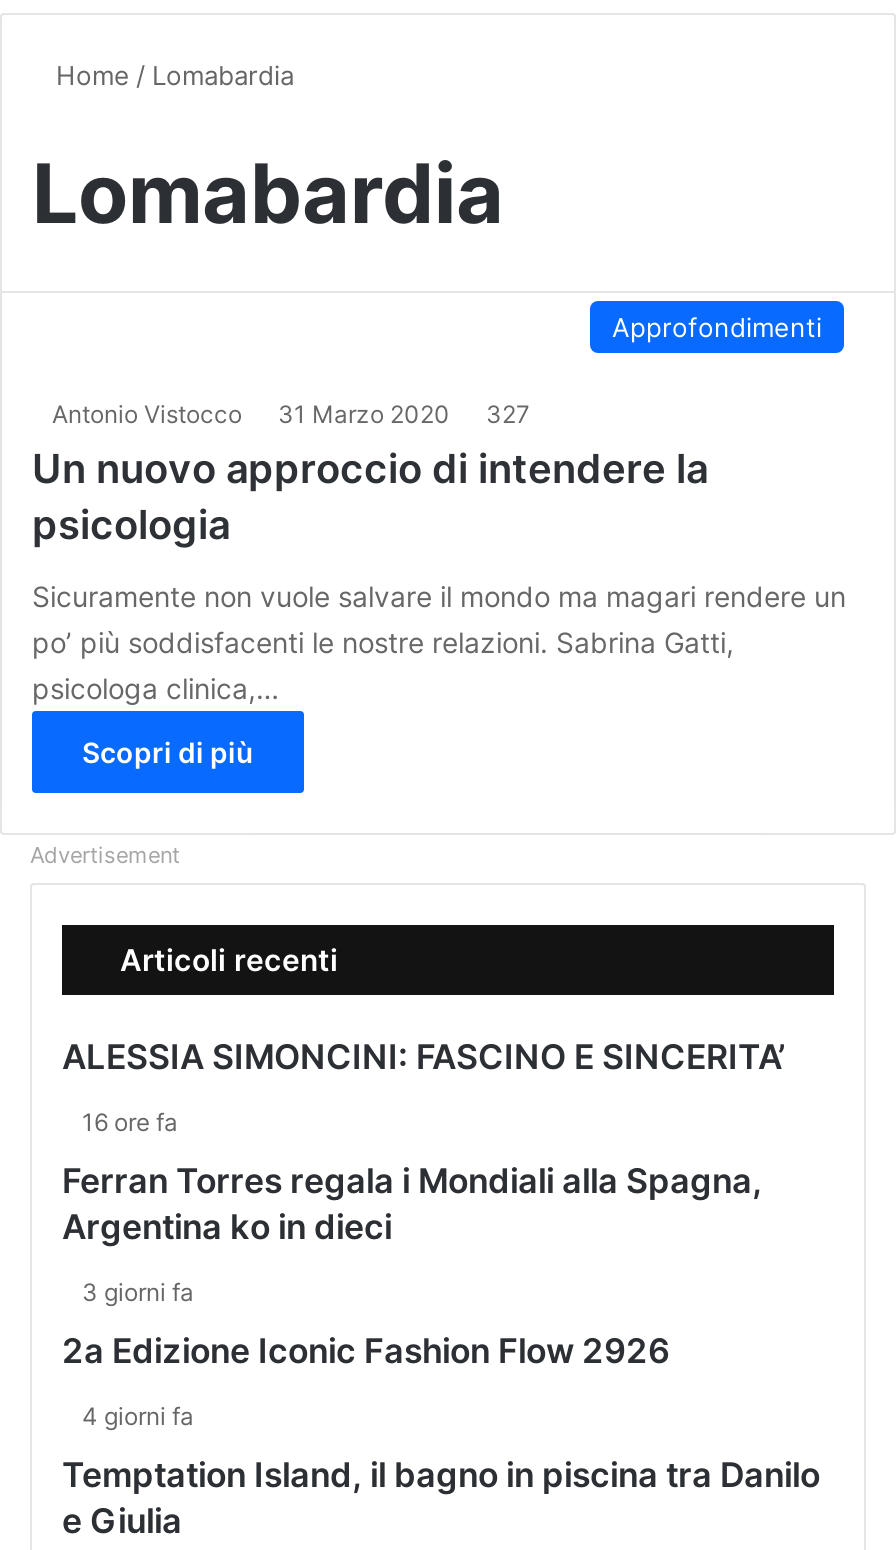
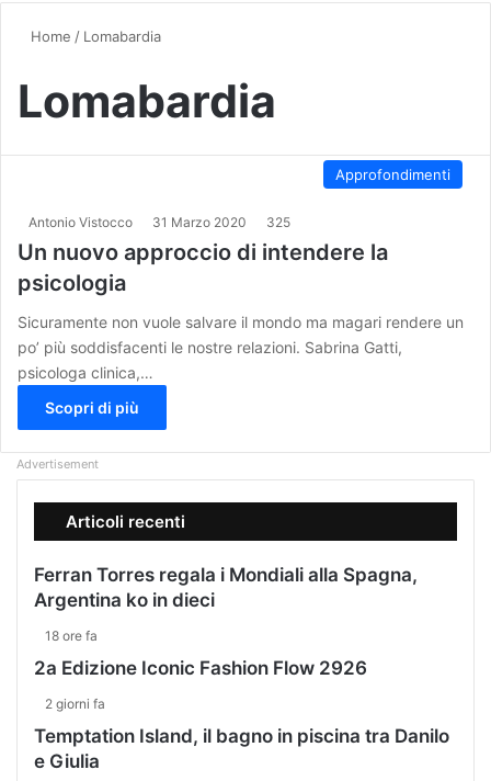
- Antonio Vistocco 31 Marzo 2020 327
+ Antonio Vistocco 31 Marzo 2020 325

- ALESSIA SIMONCINI: FASCINO E SINCERITA’
- 16 ore fa

- 3 giorni fa
+ 18 ore fa

- 4 giorni fa
+ 2 giorni fa
